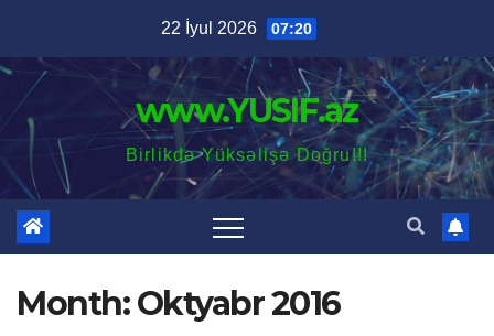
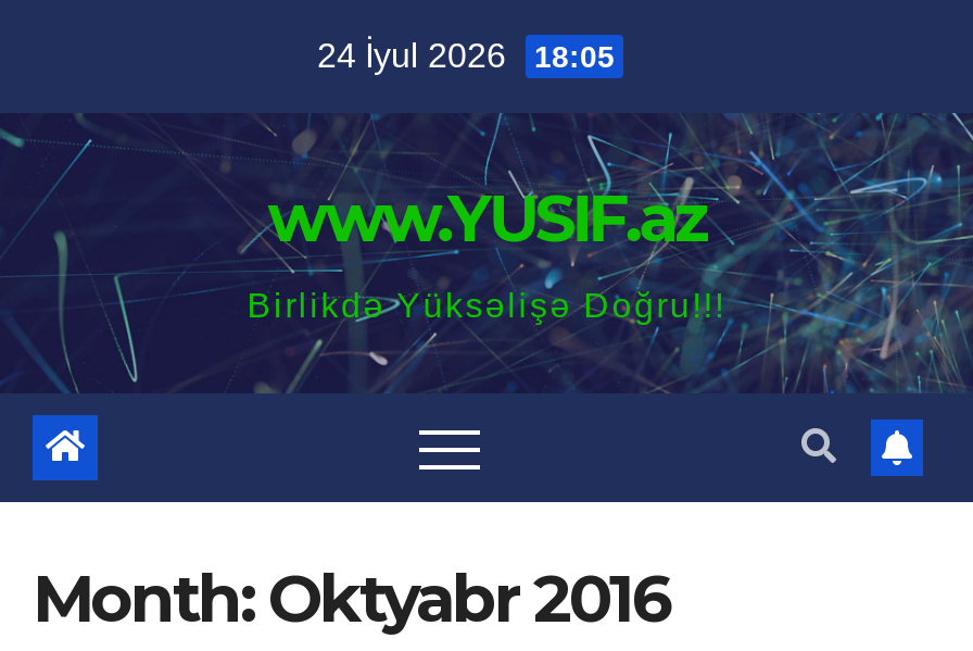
- 22 İyul 2026 07:20
+ 24 İyul 2026 18:05
